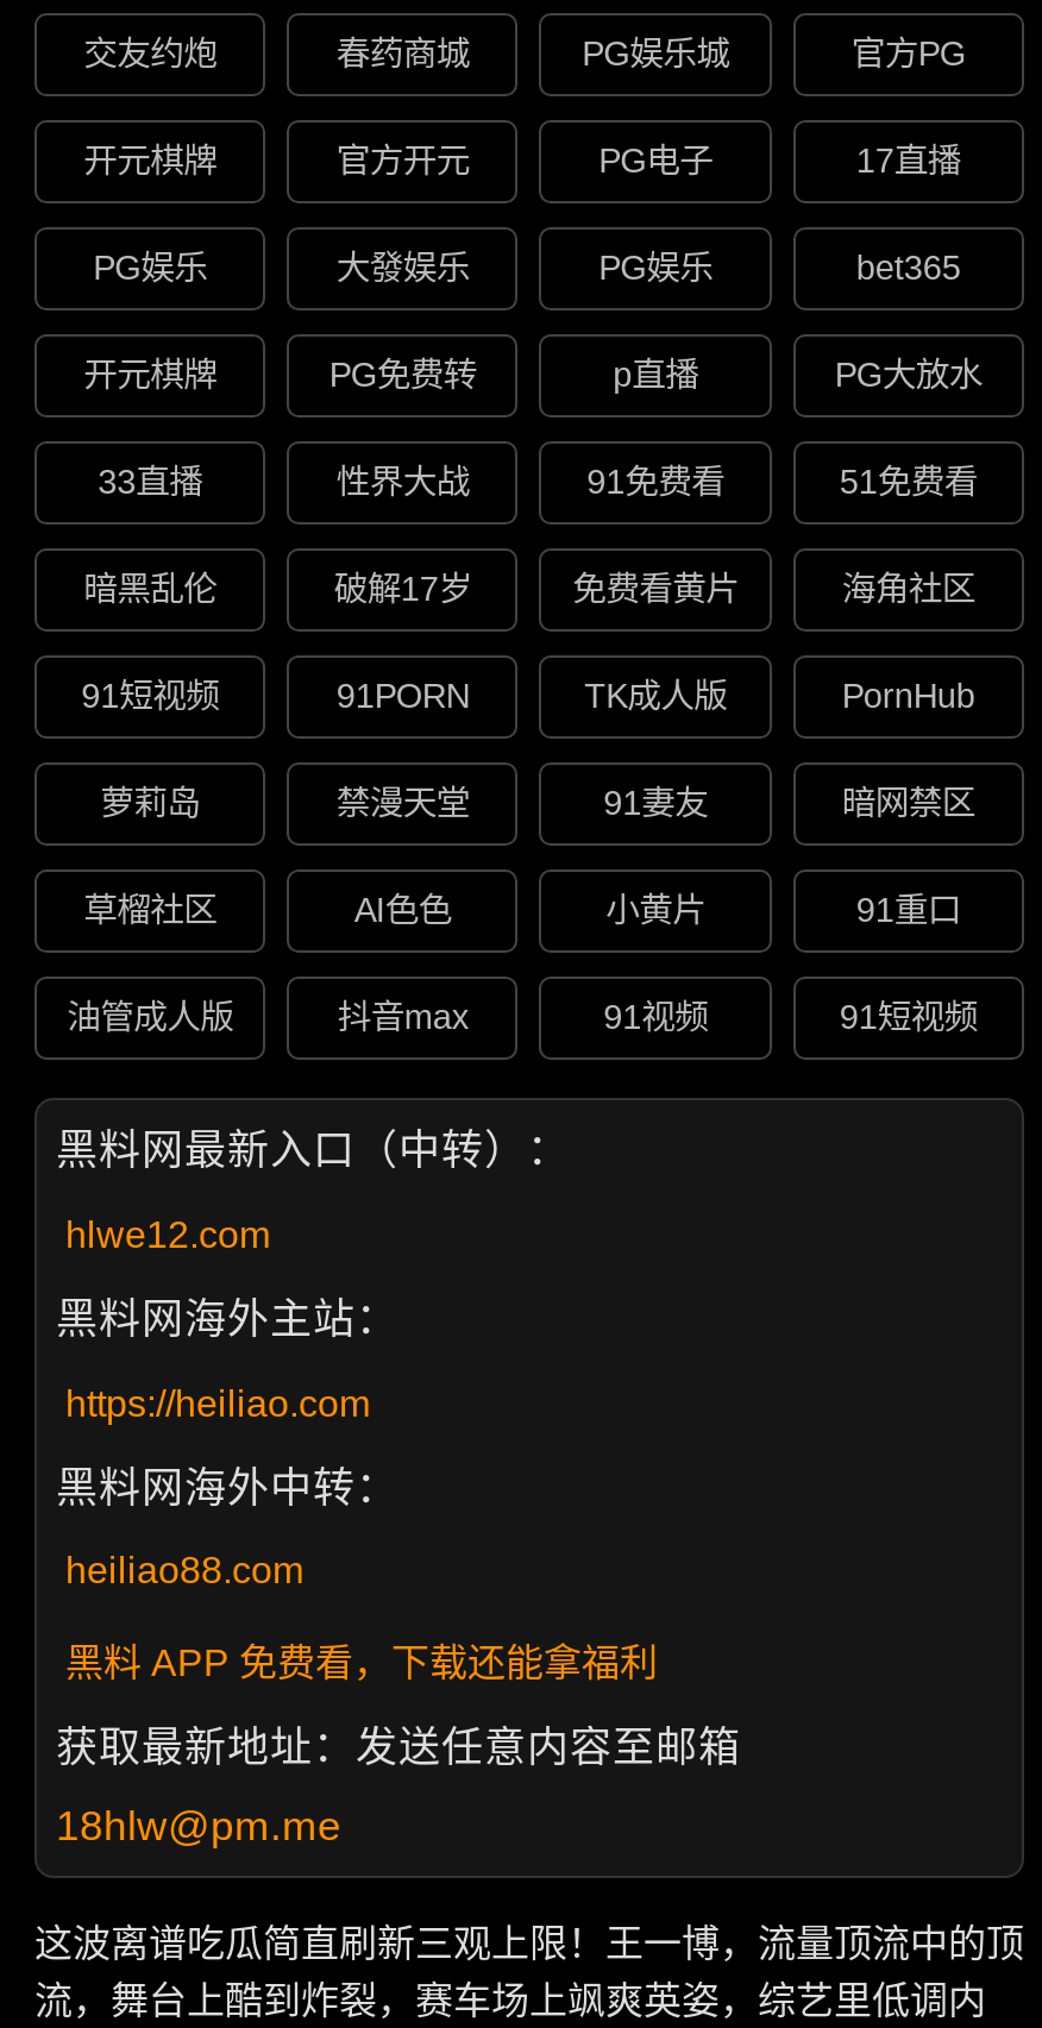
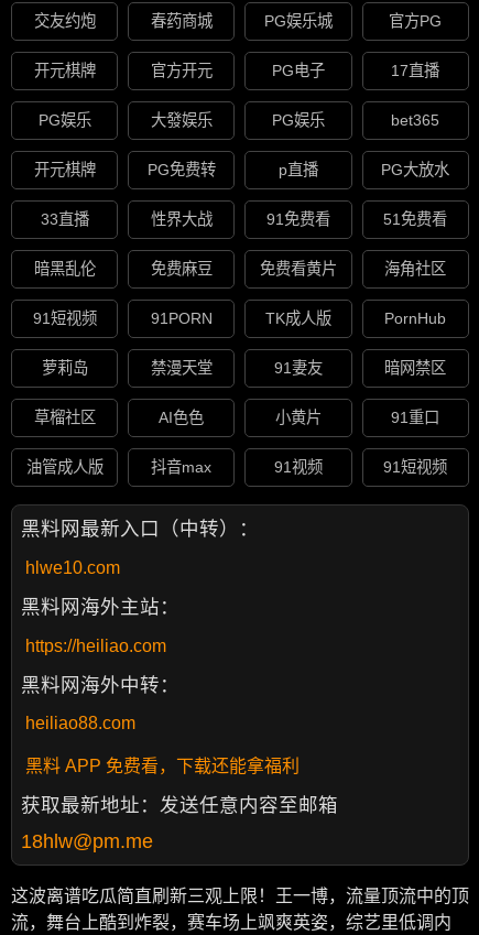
- 破解17岁
+ 免费麻豆

- hlwe12.com
+ hlwe10.com
